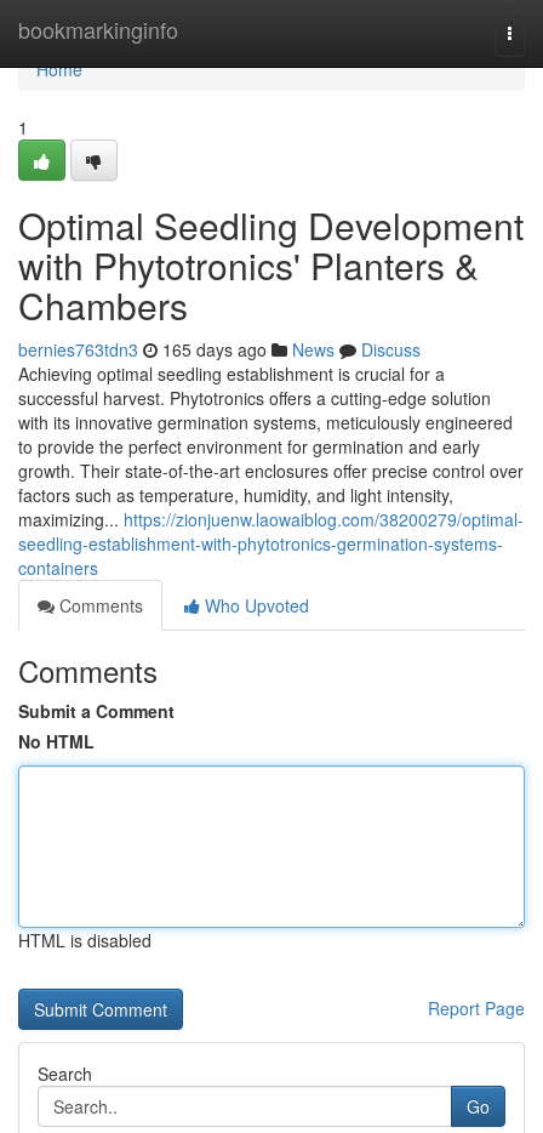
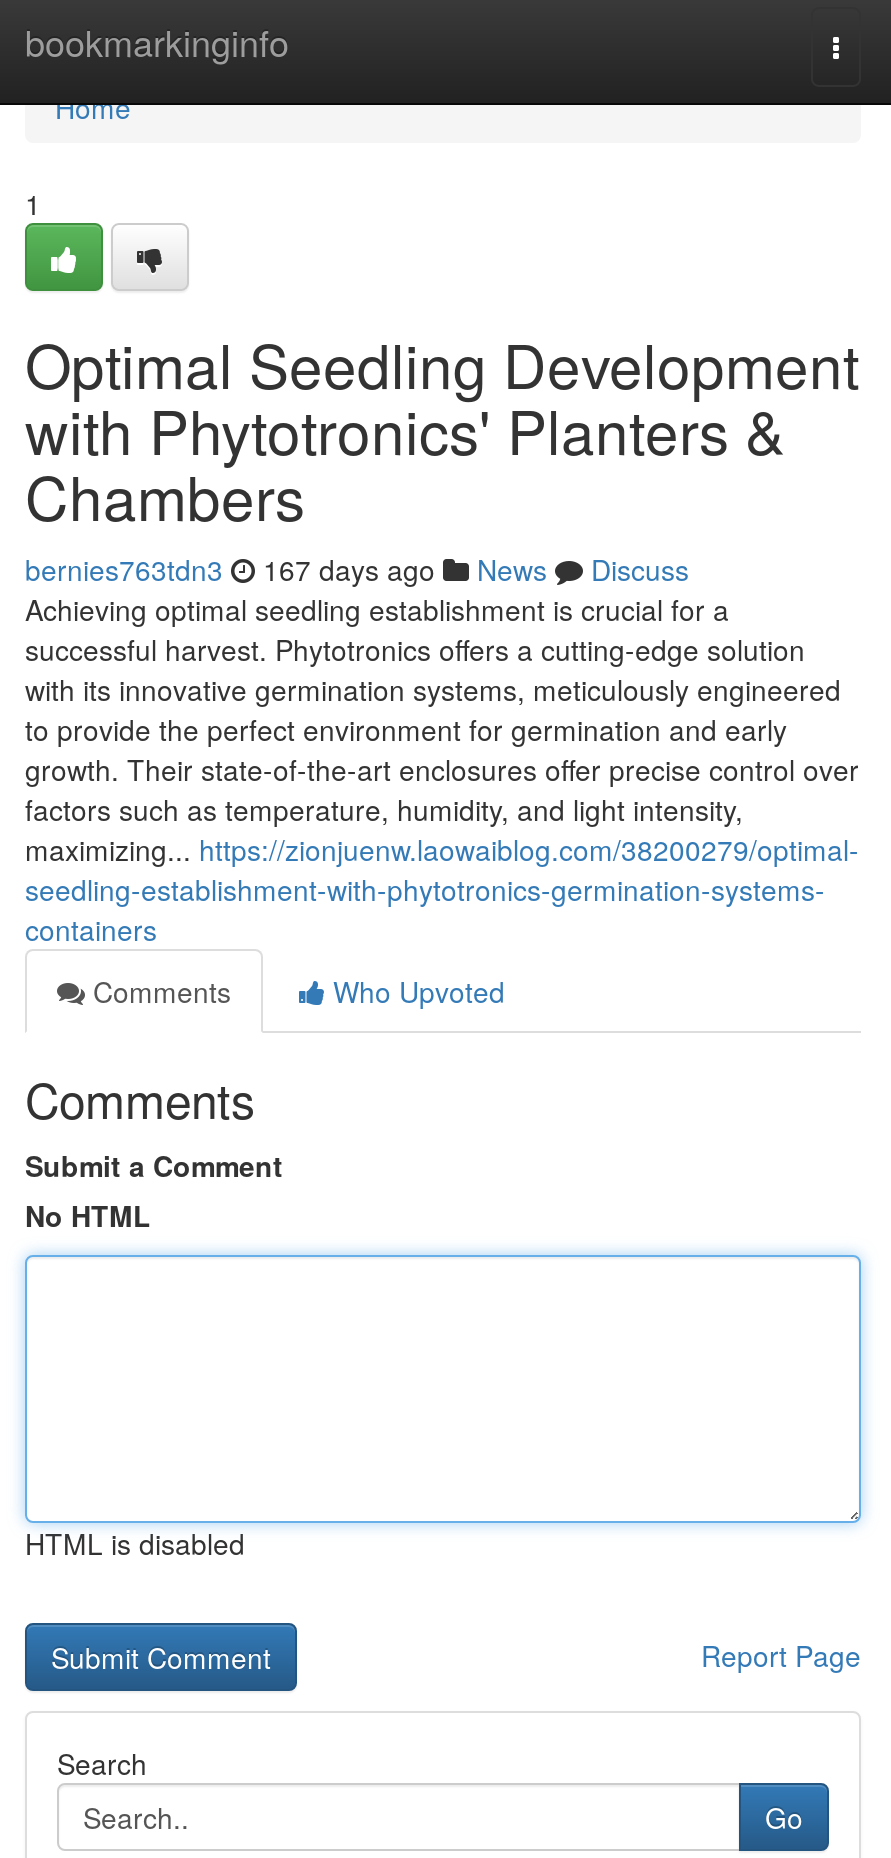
- bernies763tdn3 165 days ago News Discuss
+ bernies763tdn3 167 days ago News Discuss
